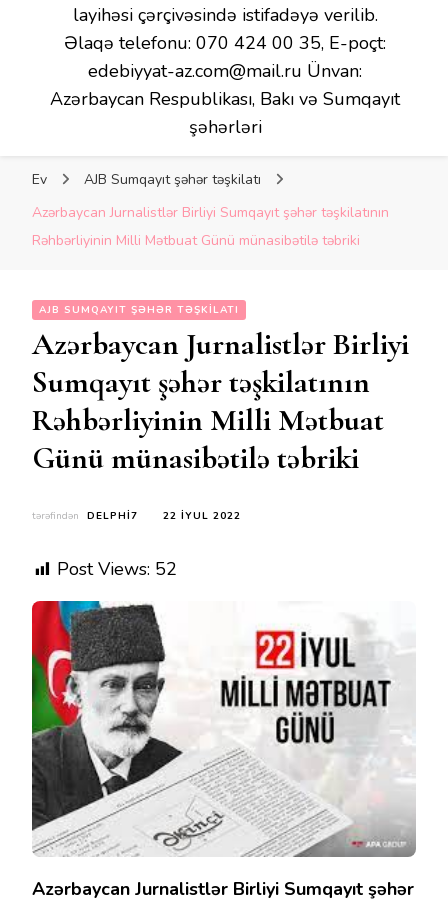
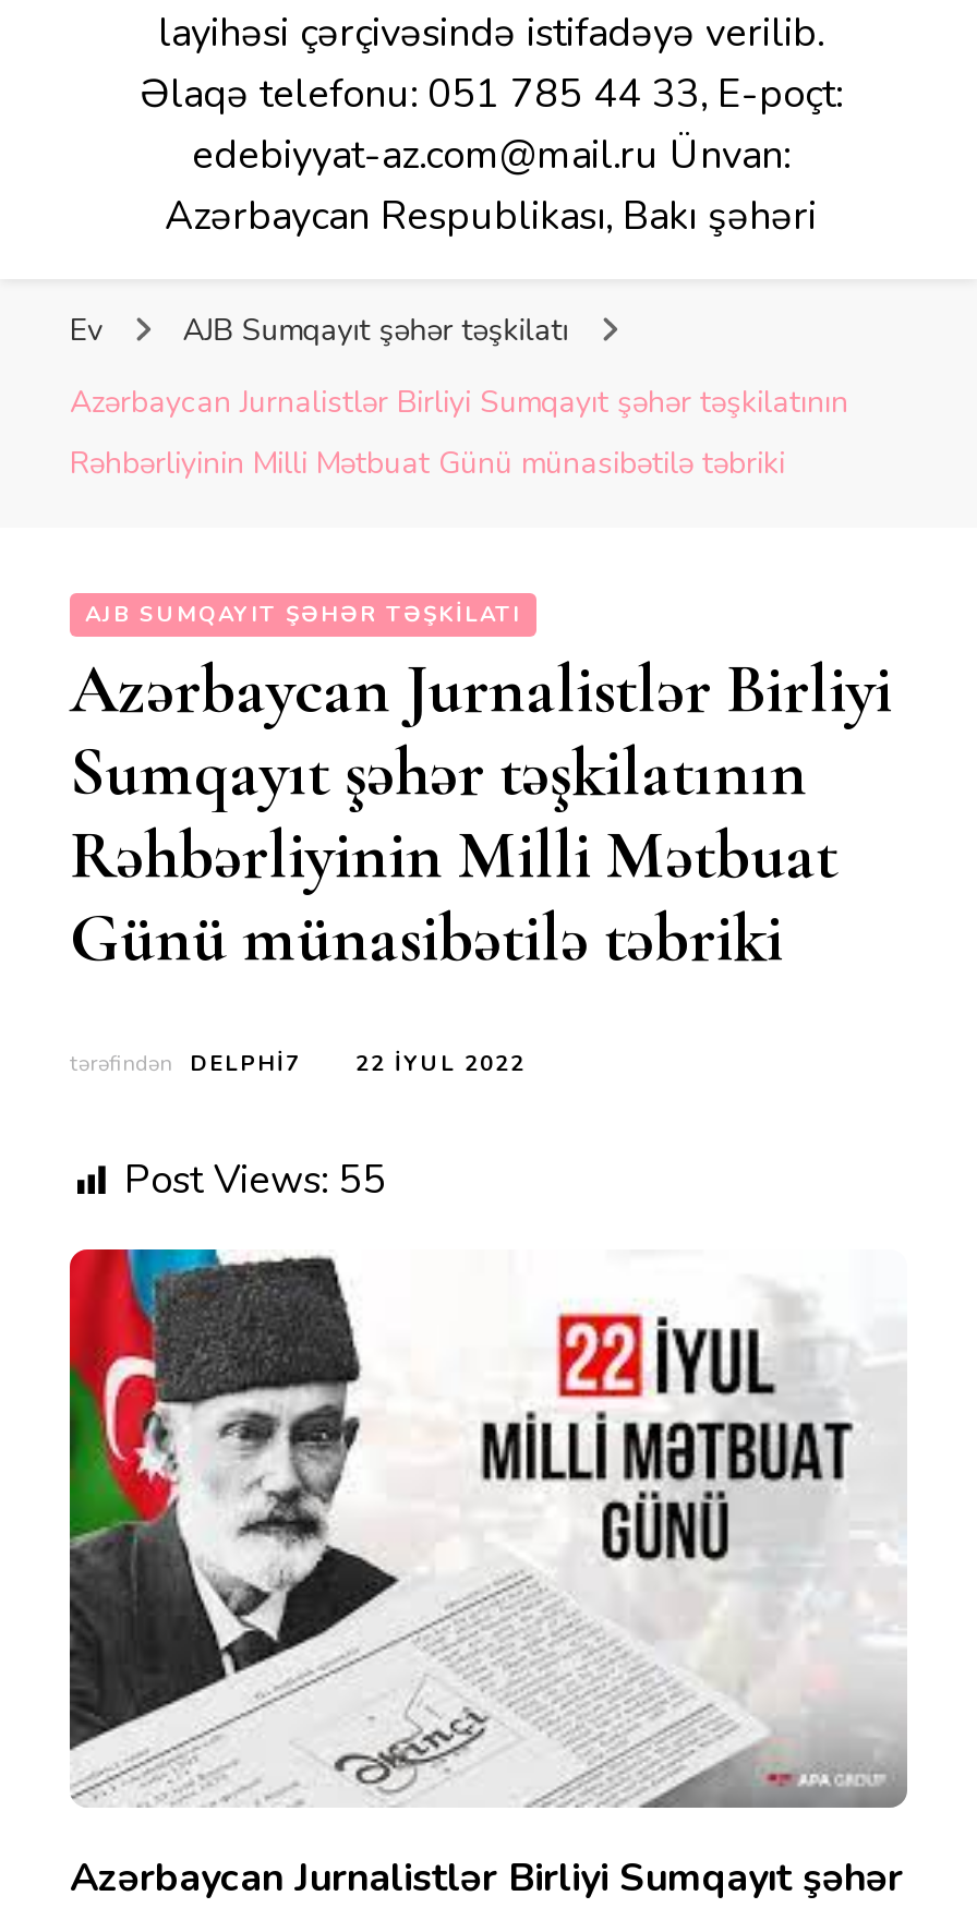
- Əlaqə telefonu: 070 424 00 35, E-poçt:
+ Əlaqə telefonu: 051 785 44 33, E-poçt:

- Azərbaycan Respublikası, Bakı və Sumqayıt
- şəhərləri
+ Azərbaycan Respublikası, Bakı şəhəri

- Post Views: 52
+ Post Views: 55
